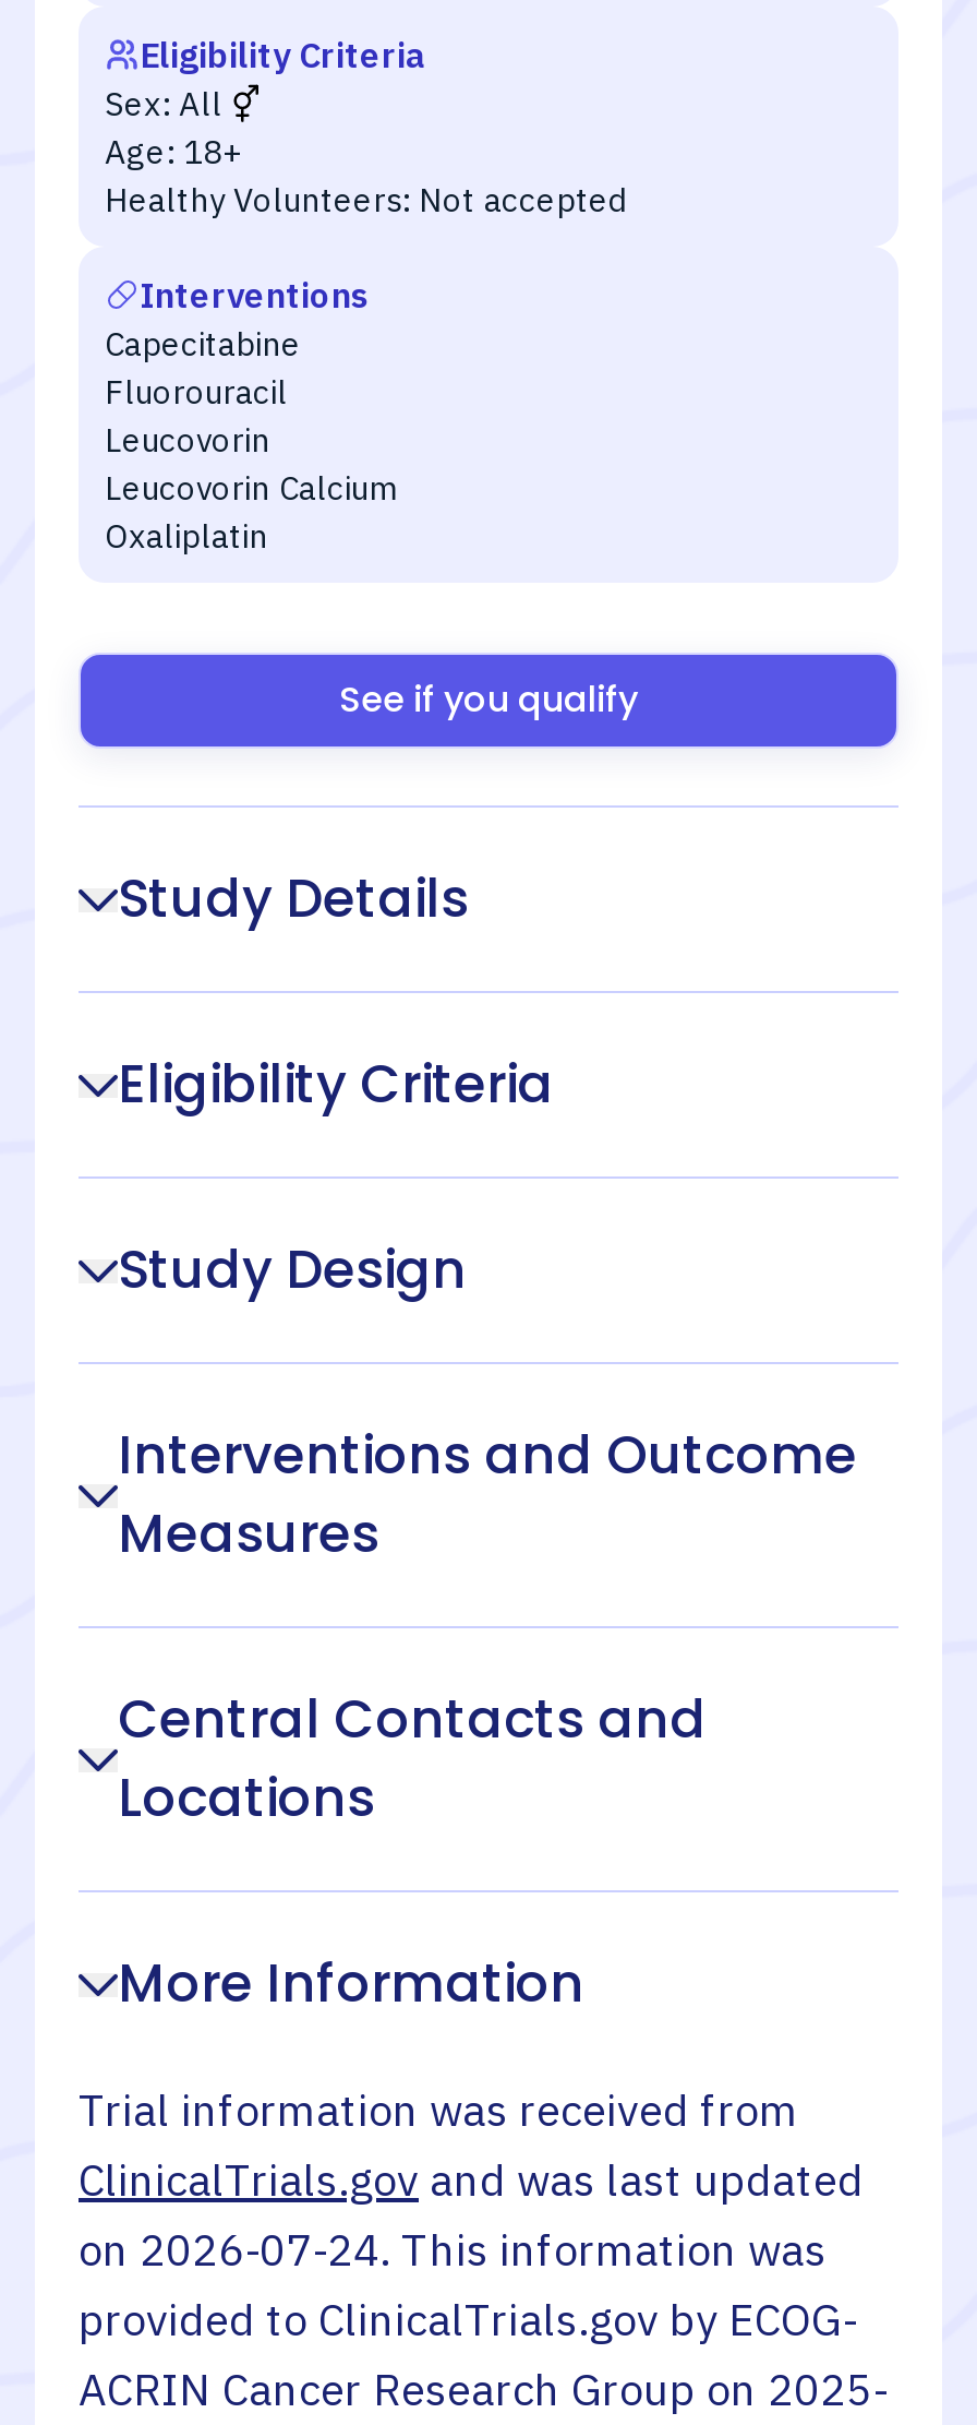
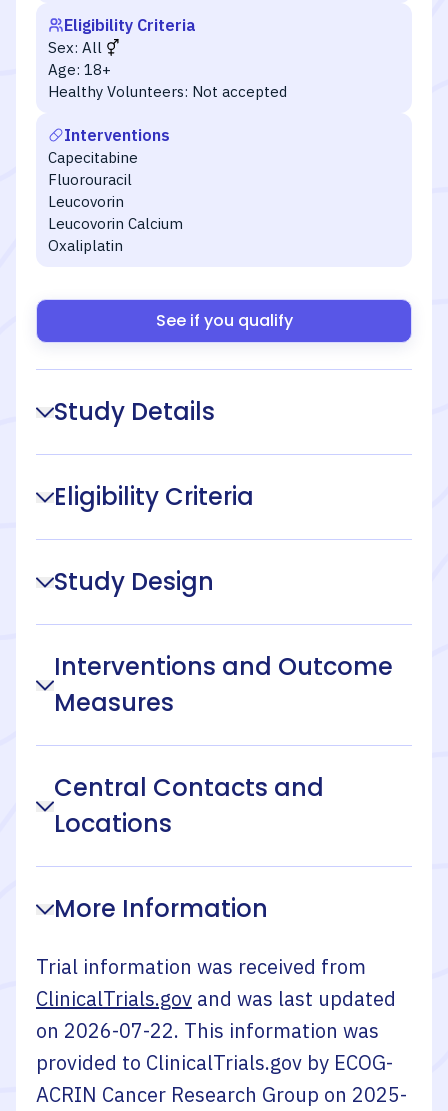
- on 2026-07-24. This information was
+ on 2026-07-22. This information was
